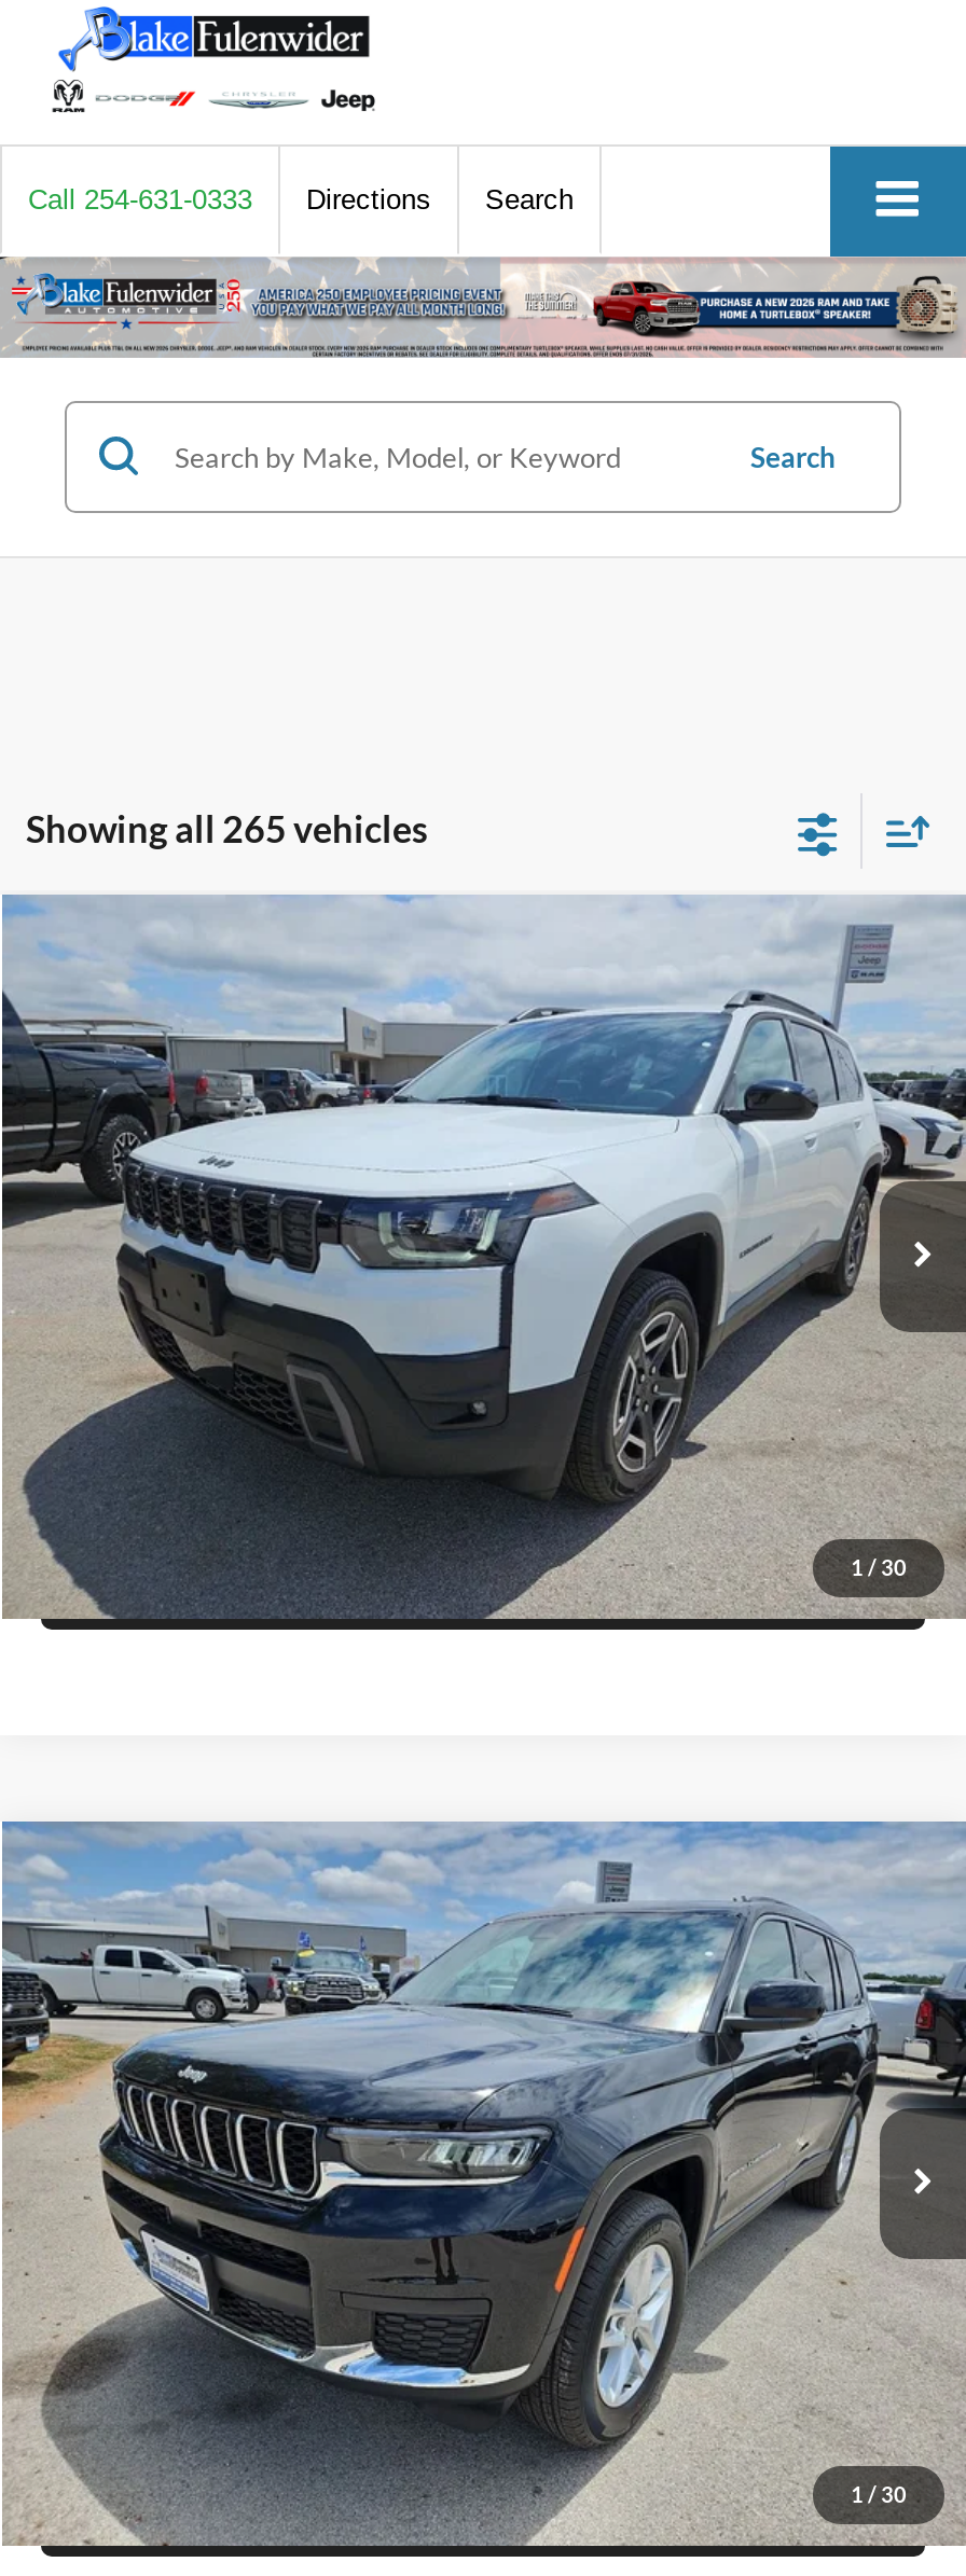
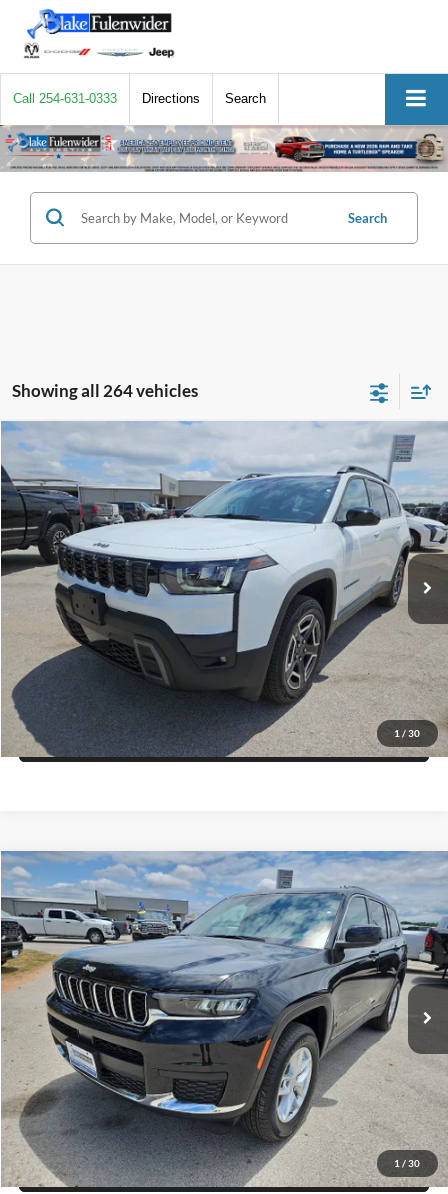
- Showing all 265 vehicles
+ Showing all 264 vehicles
